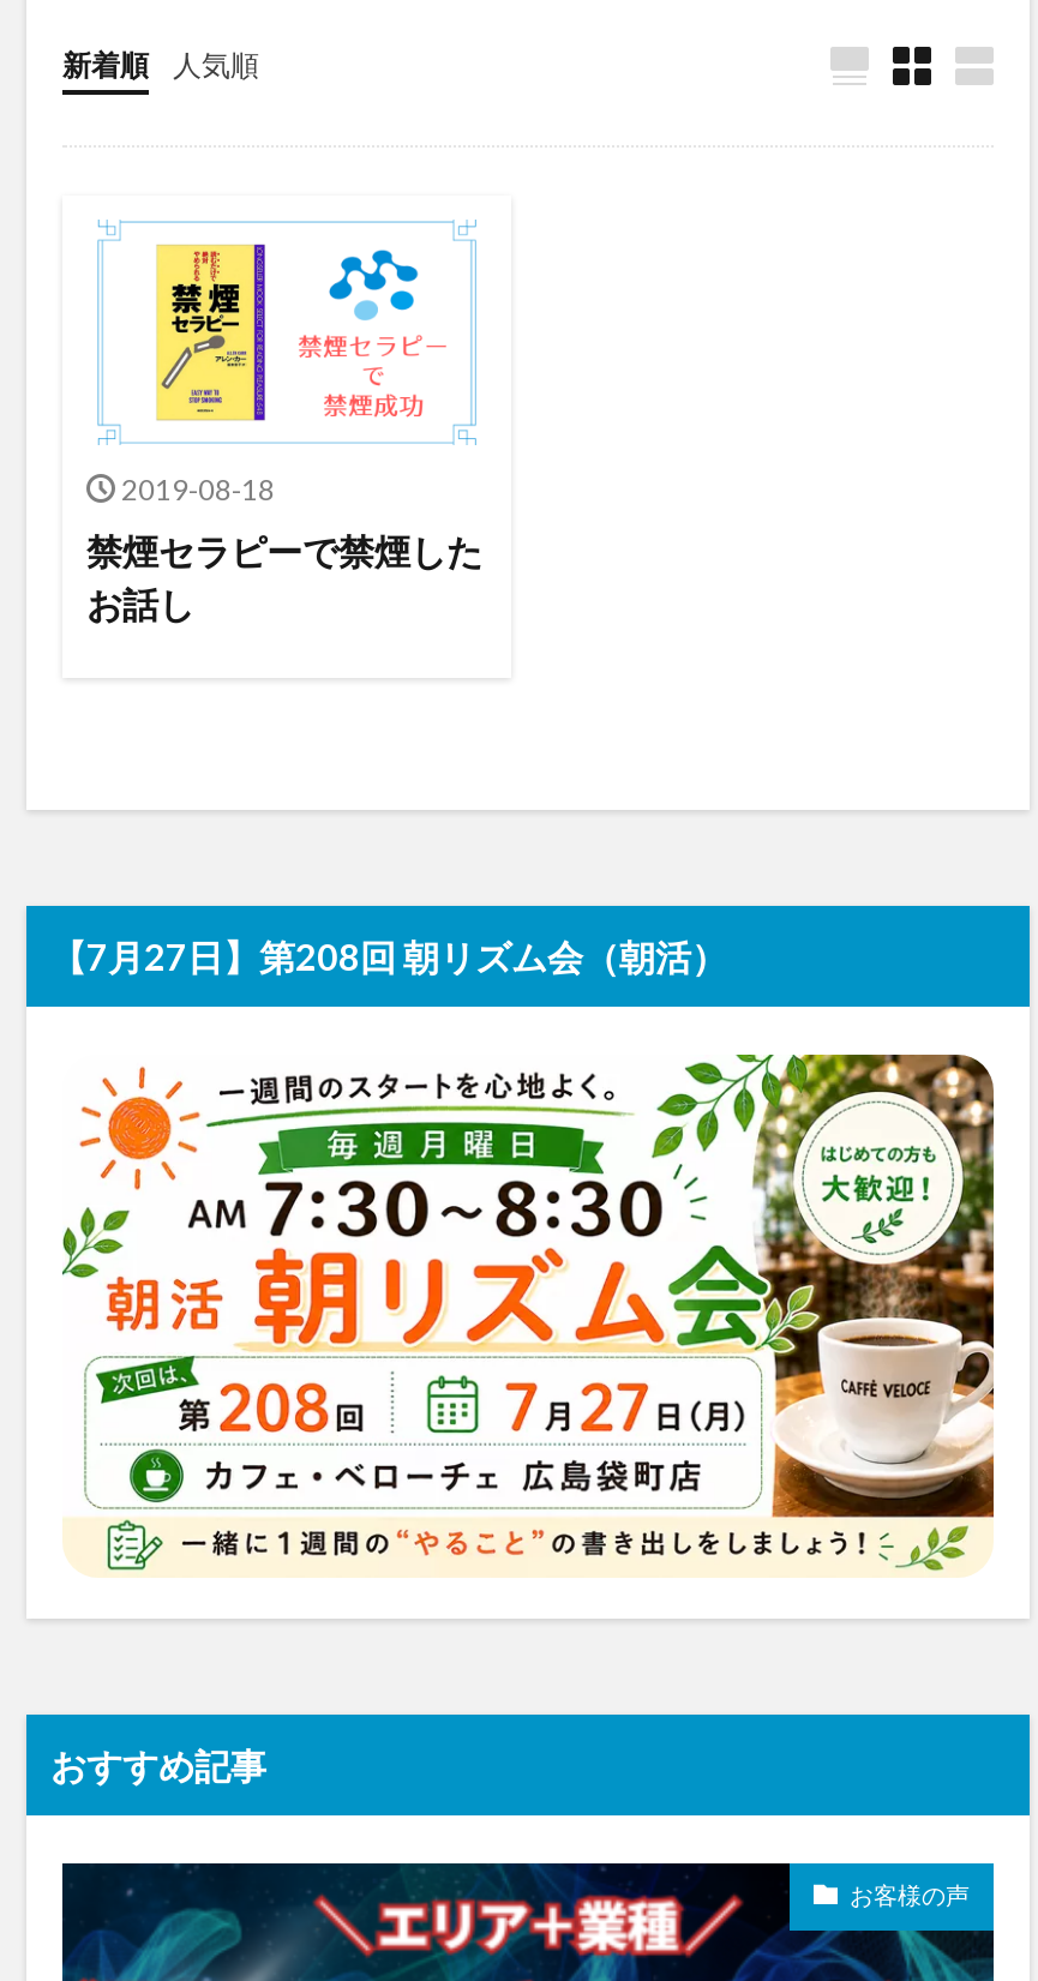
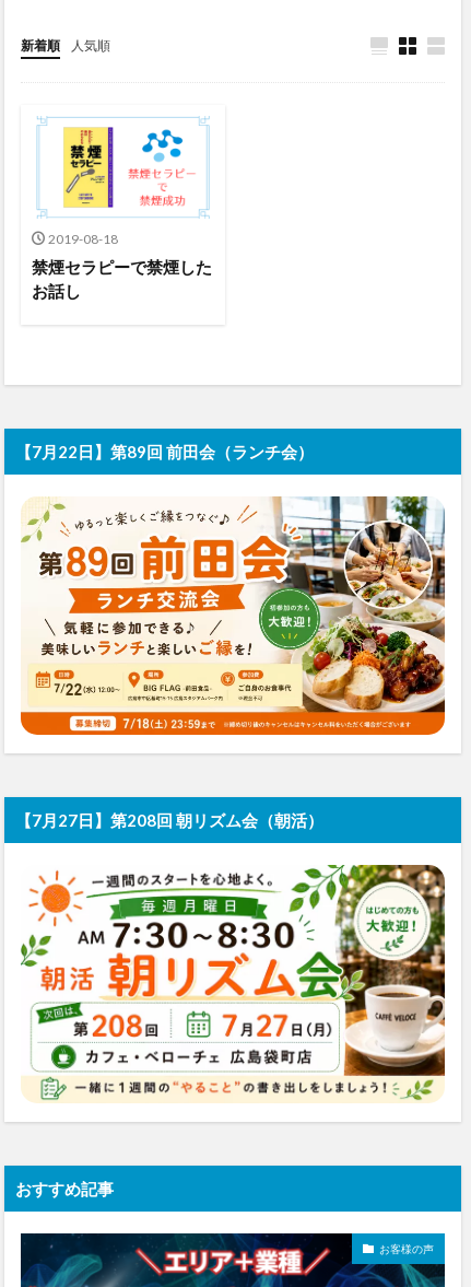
+ 【7月22日】第89回 前田会（ランチ会）

+ [image]
